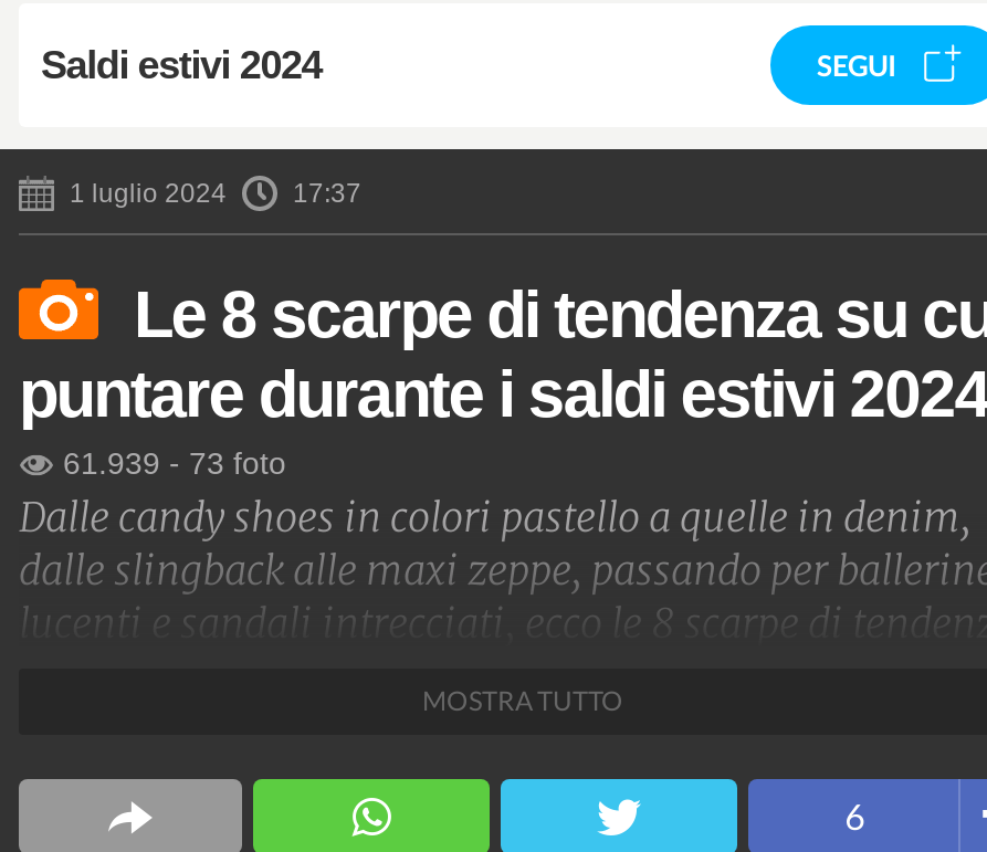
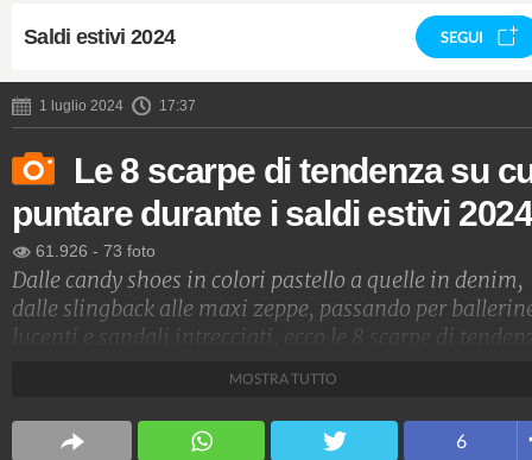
- 61.939 - 73 foto
+ 61.926 - 73 foto
